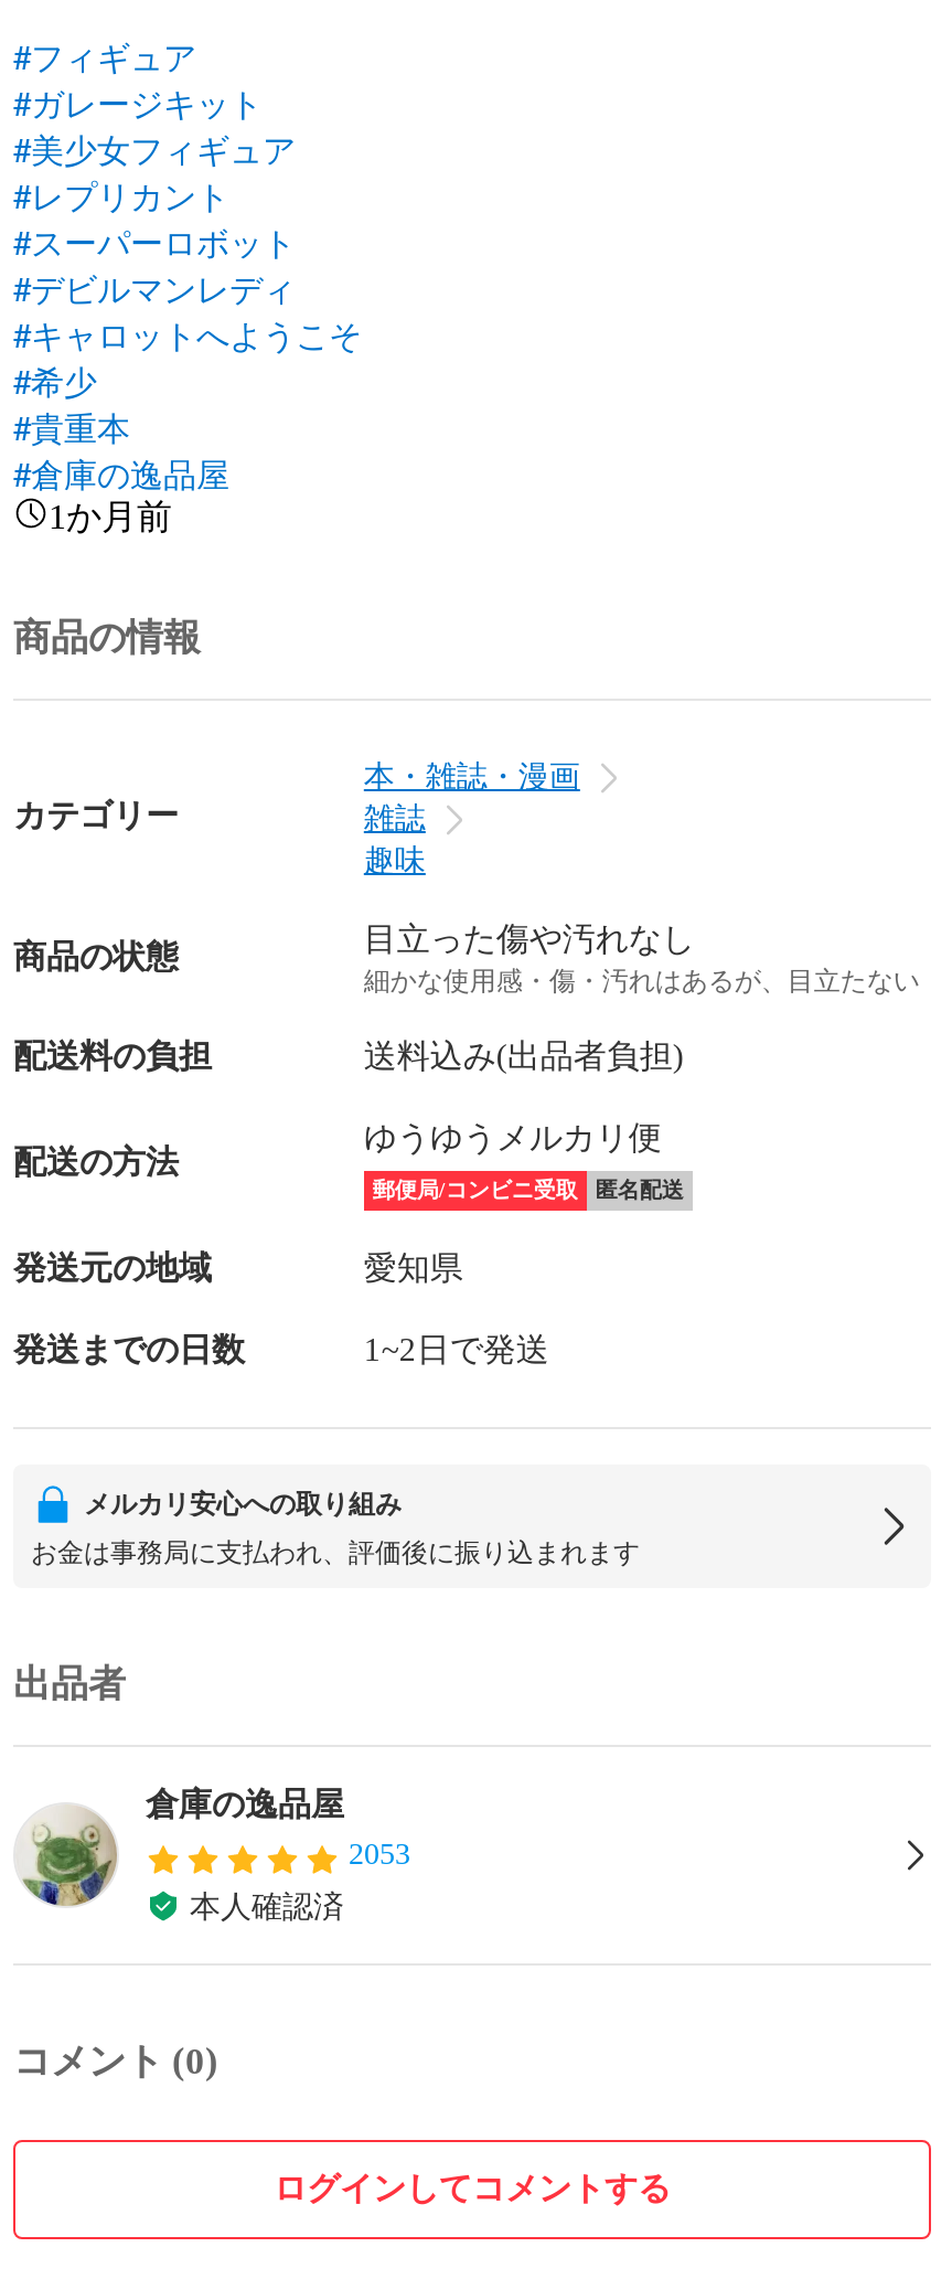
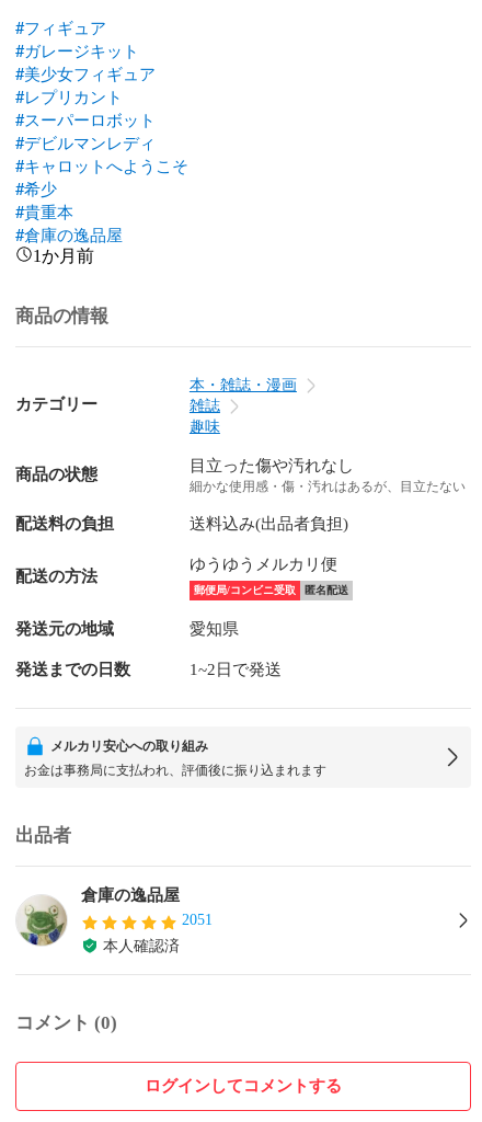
- 2053
+ 2051
